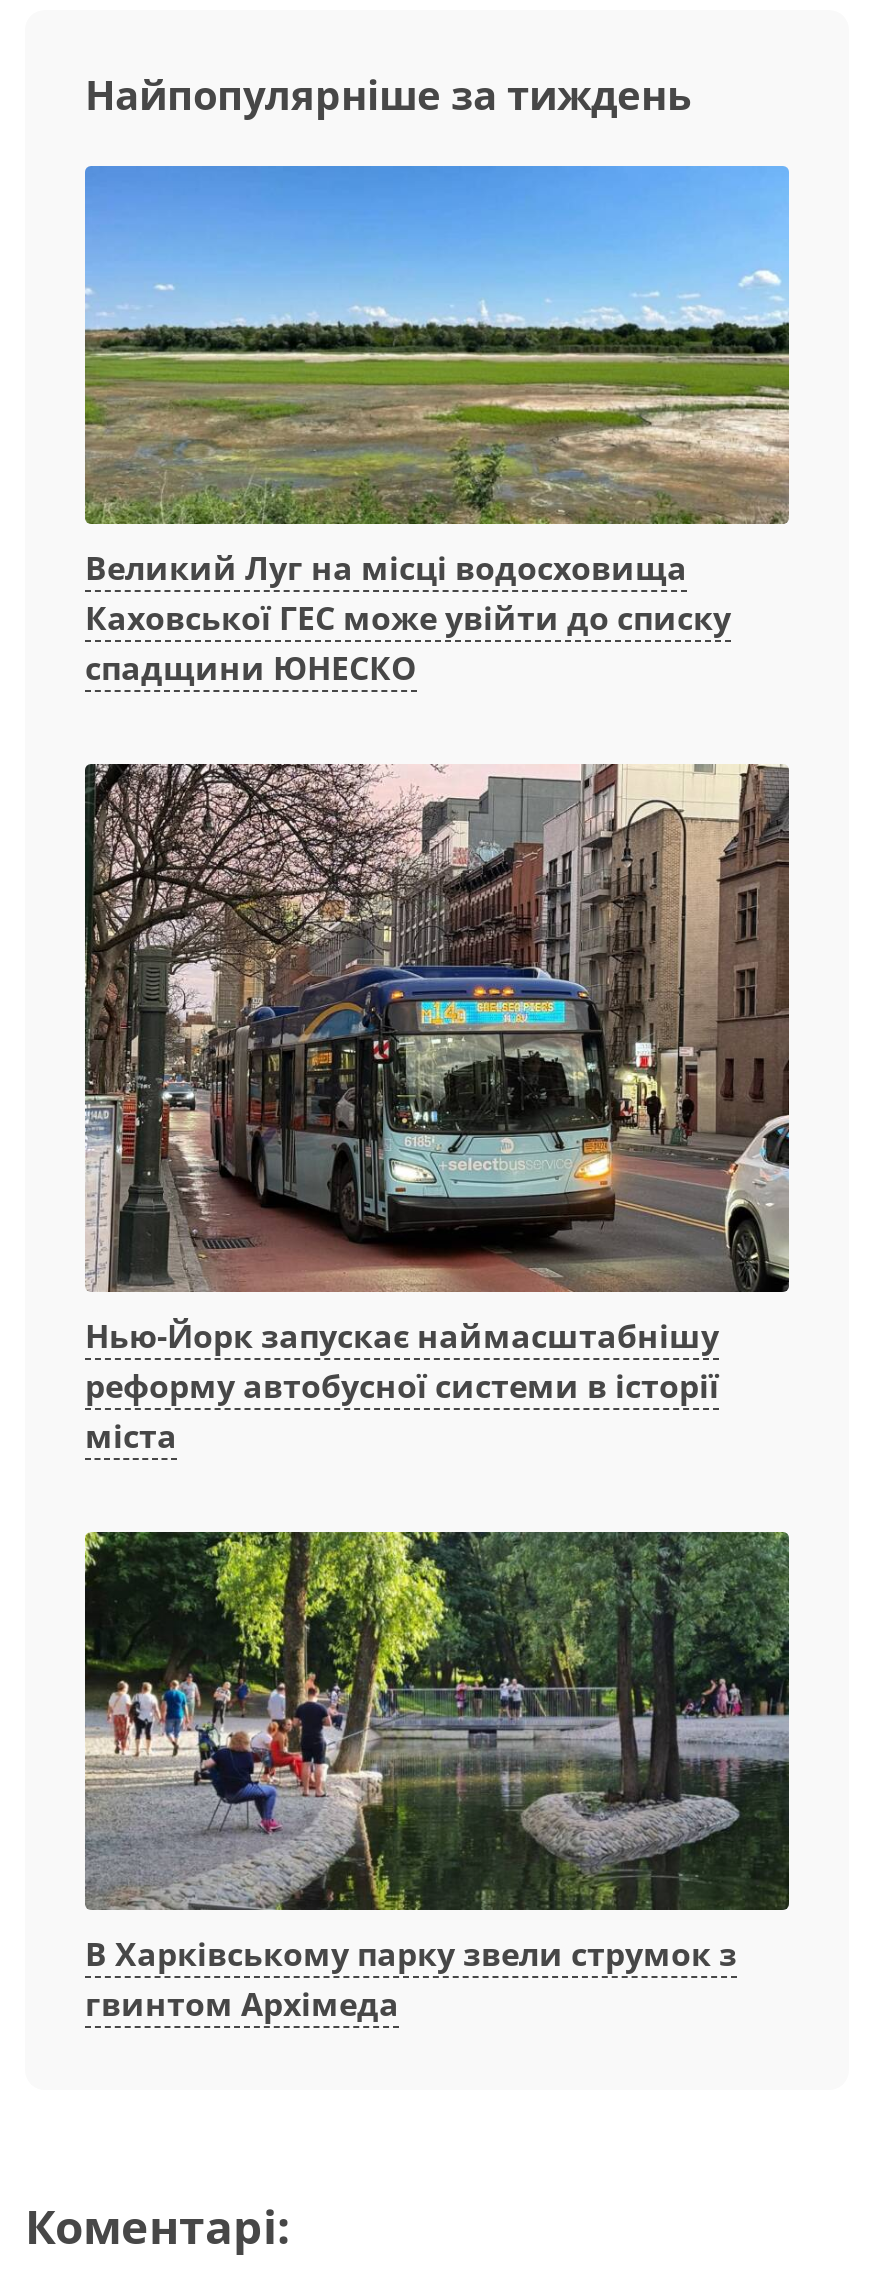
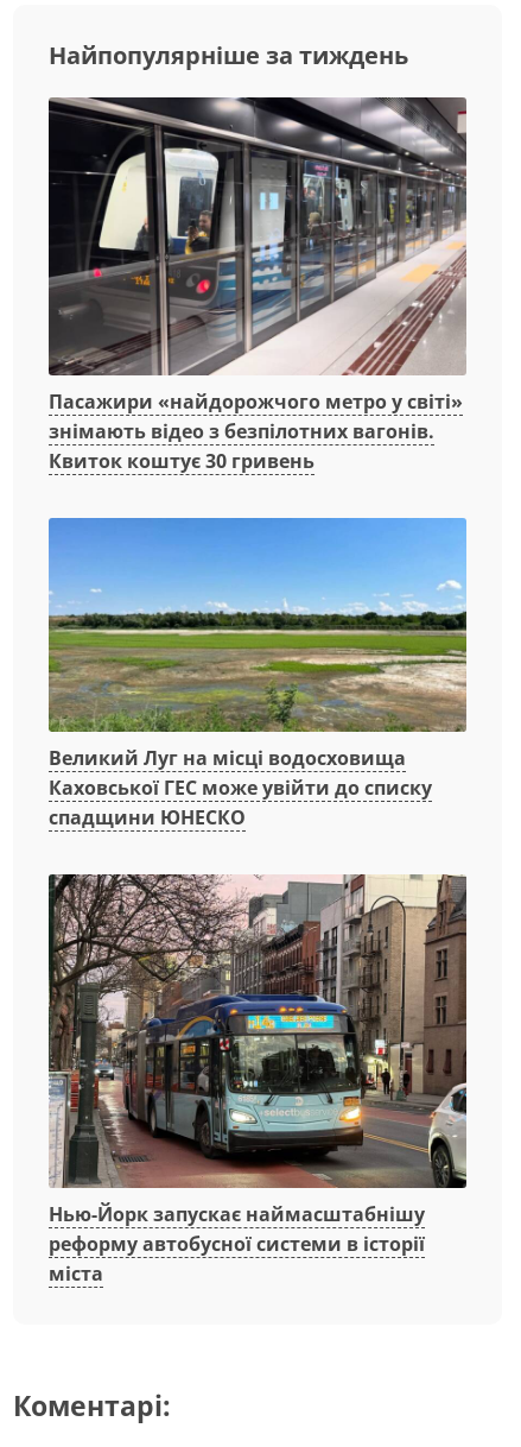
+ [image]
+ Пасажири «найдорожчого метро у світі»
+ знімають відео з безпілотних вагонів.
+ Квиток коштує 30 гривень

moved down: [image] | Великий Луг на місці водосховища | Каховської ГЕС може увійти до списку | спадщини ЮНЕСКО | Нью-Йорк запускає наймасштабнішу | реформу автобусної системи в історії | міста

- [image]
- В Харківському парку звели струмок з
- гвинтом Архімеда
